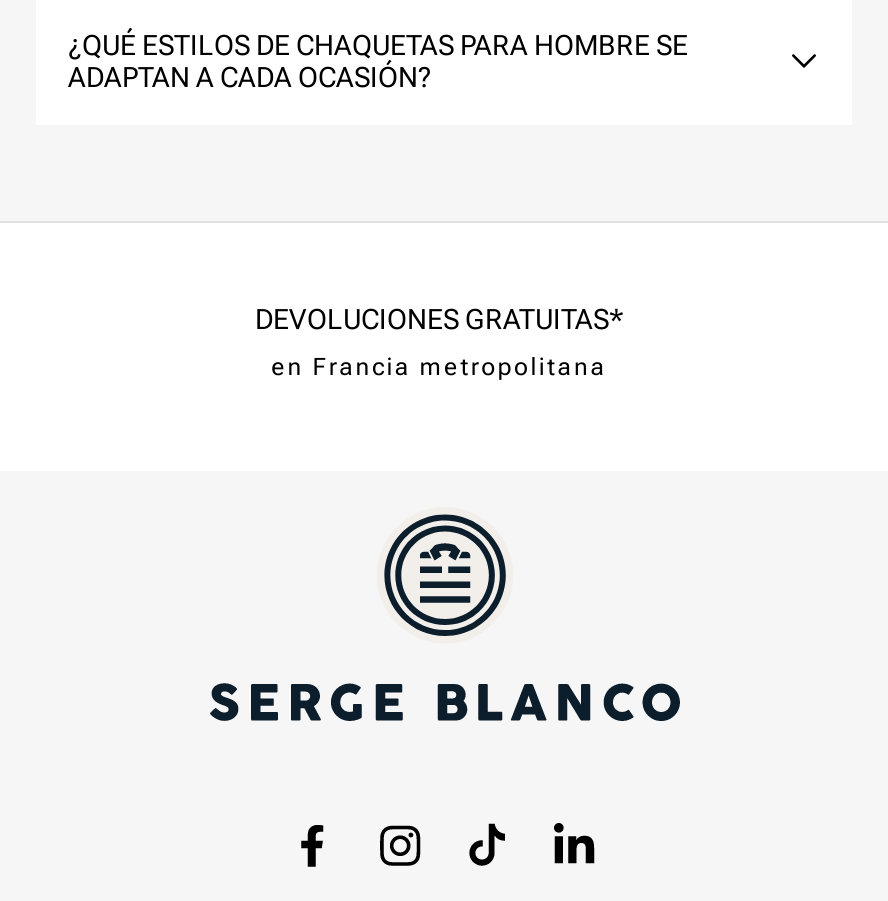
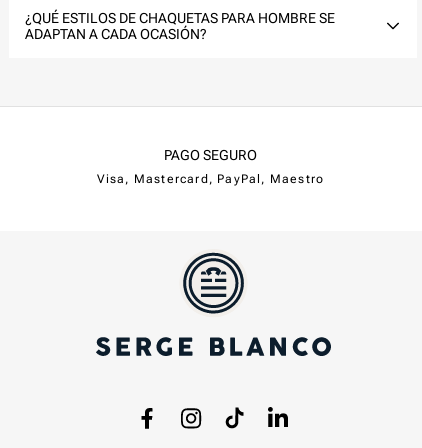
- DEVOLUCIONES GRATUITAS*
+ PAGO SEGURO

- en Francia metropolitana
+ Visa, Mastercard, PayPal, Maestro
